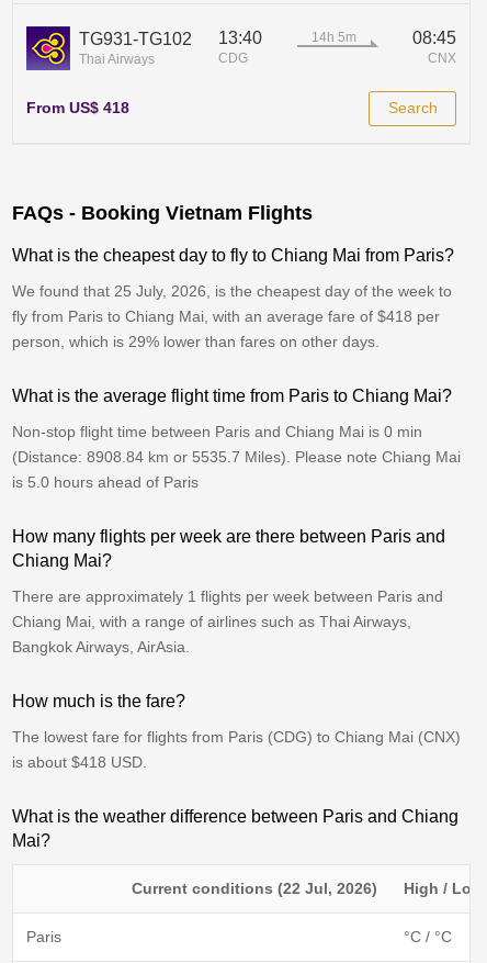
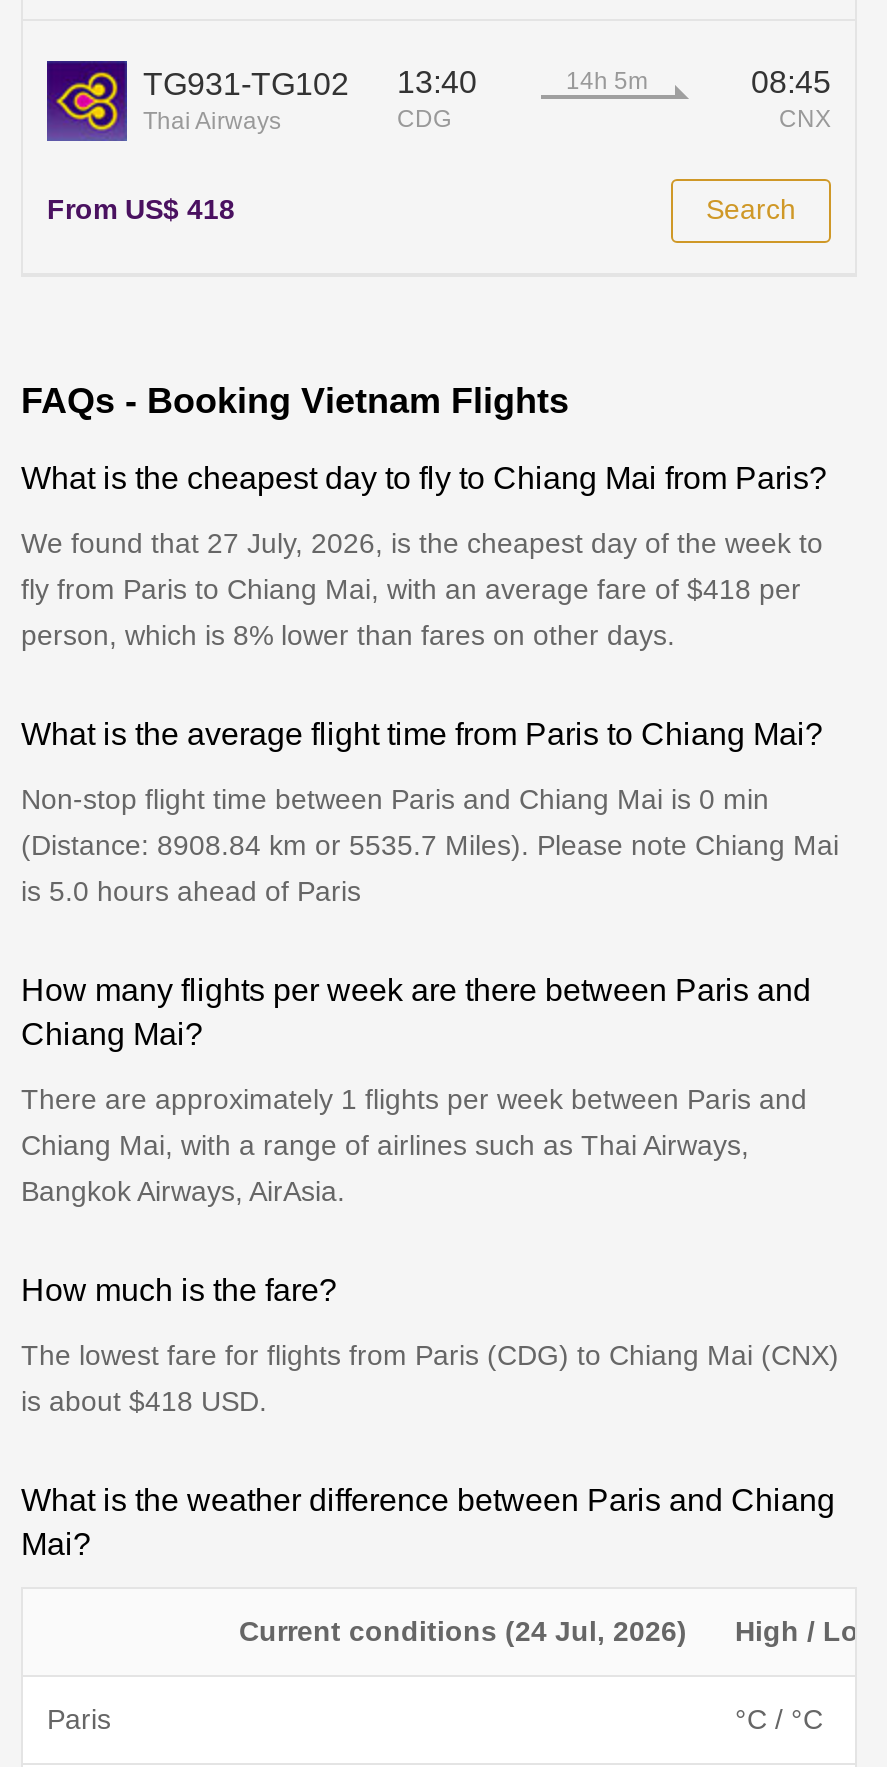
- We found that 25 July, 2026, is the cheapest day of the week to
+ We found that 27 July, 2026, is the cheapest day of the week to

- person, which is 29% lower than fares on other days.
+ person, which is 8% lower than fares on other days.

- Current conditions (22 Jul, 2026)
+ Current conditions (24 Jul, 2026)
